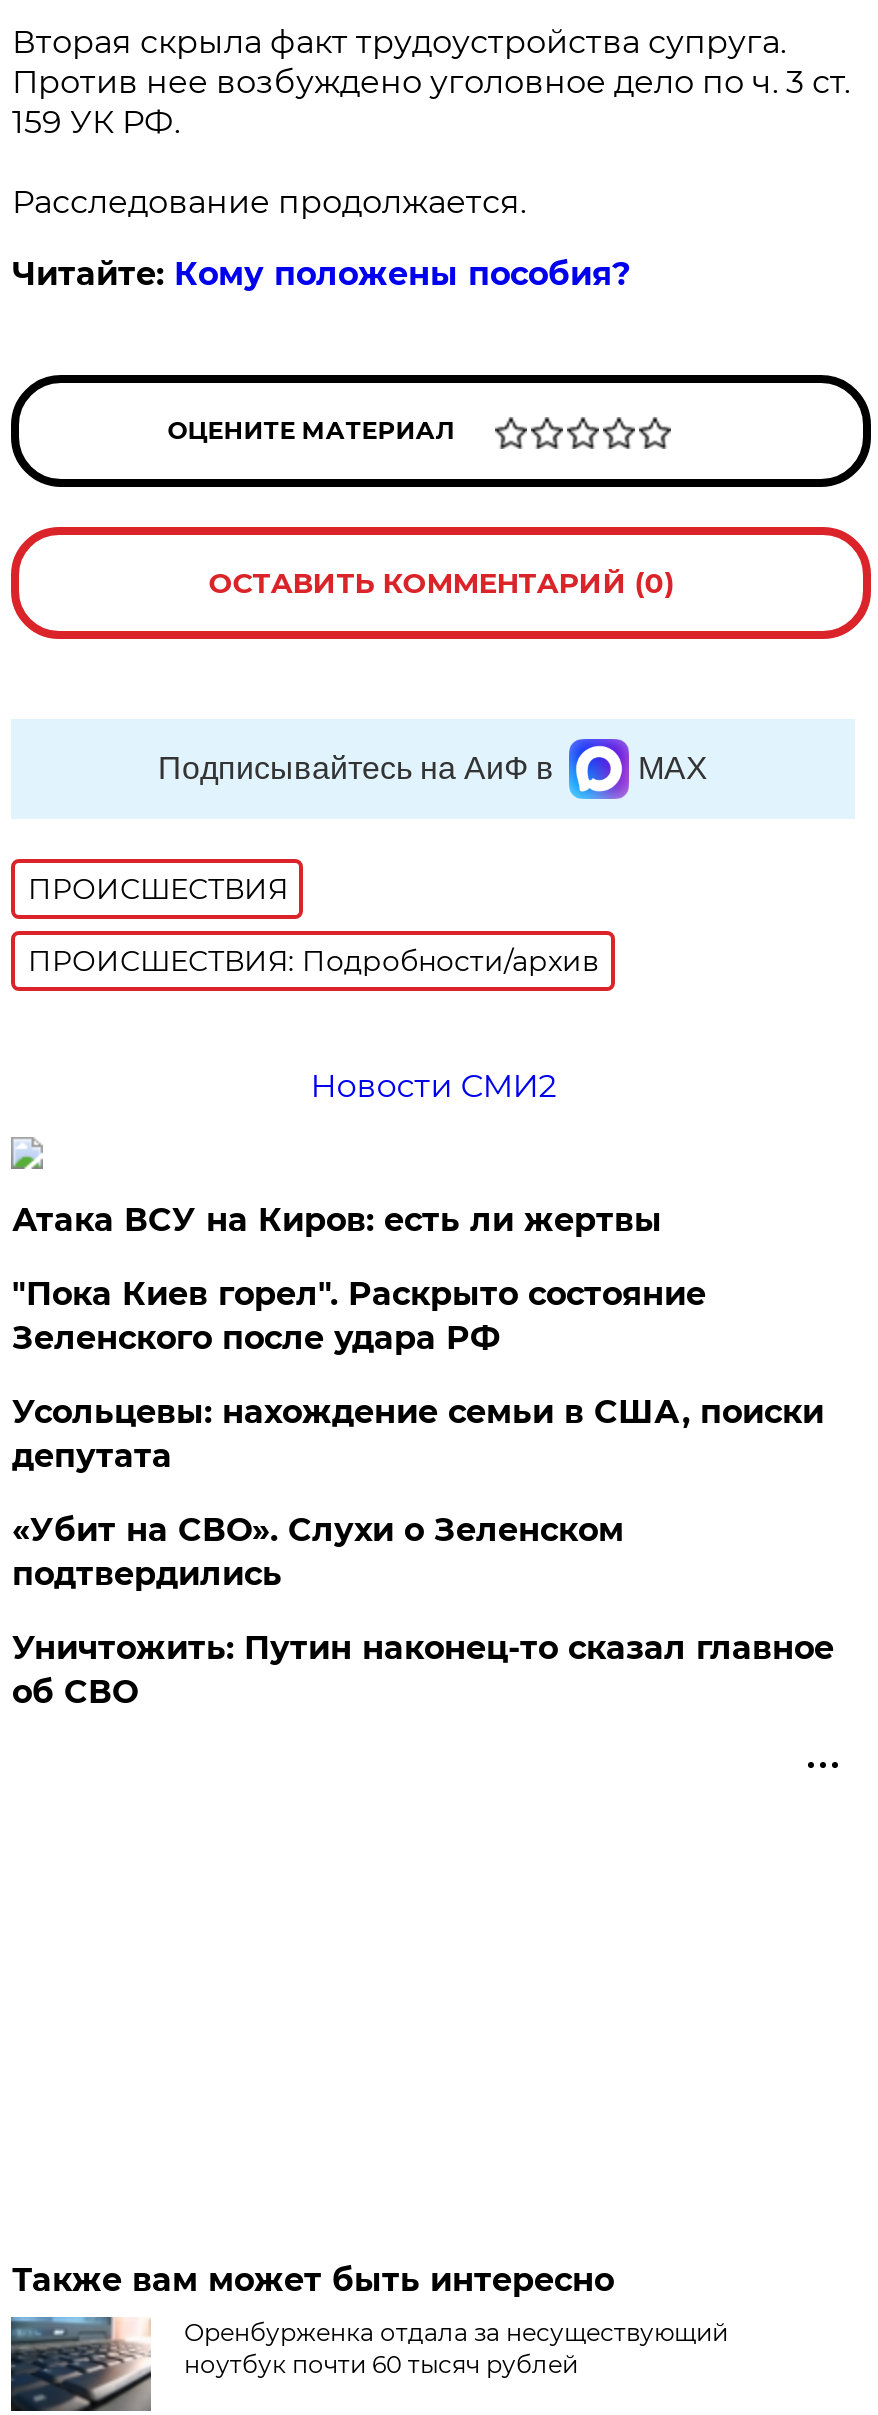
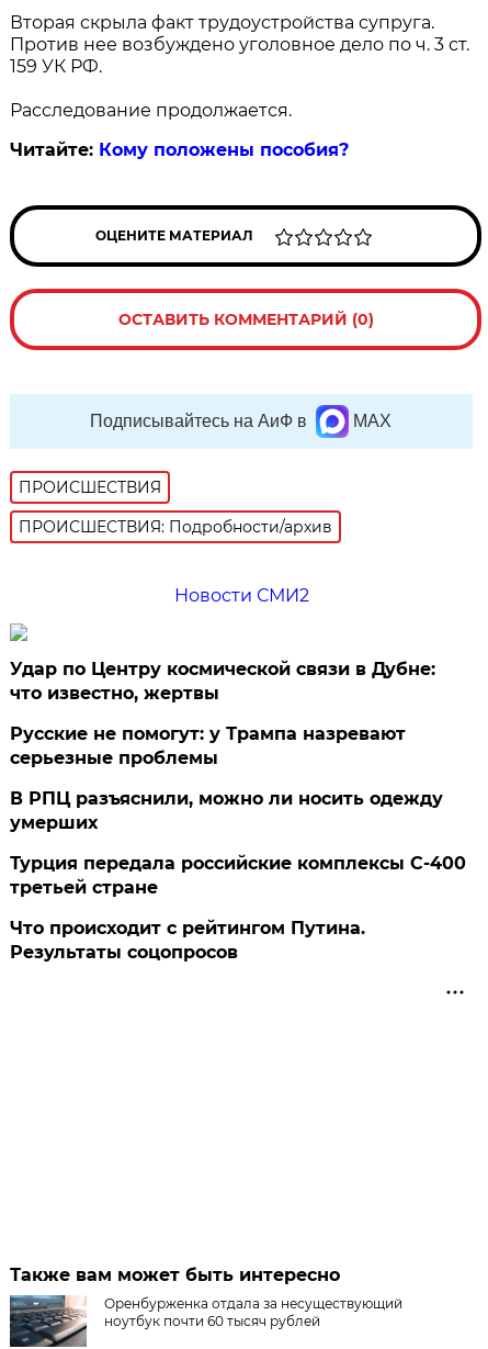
- Атака ВСУ на Киров: есть ли жертвы
+ Удар по Центру космической связи в Дубне:
+ что известно, жертвы

- "Пока Киев горел". Раскрыто состояние
- Зеленского после удара РФ
+ Русские не помогут: у Трампа назревают
+ серьезные проблемы

- Усольцевы: нахождение семьи в США, поиски
- депутата
+ В РПЦ разъяснили, можно ли носить одежду
+ умерших

- «Убит на СВО». Слухи о Зеленском
- подтвердились
+ Турция передала российские комплексы С-400
+ третьей стране

- Уничтожить: Путин наконец-то сказал главное
- об СВО
+ Что происходит с рейтингом Путина.
+ Результаты соцопросов
